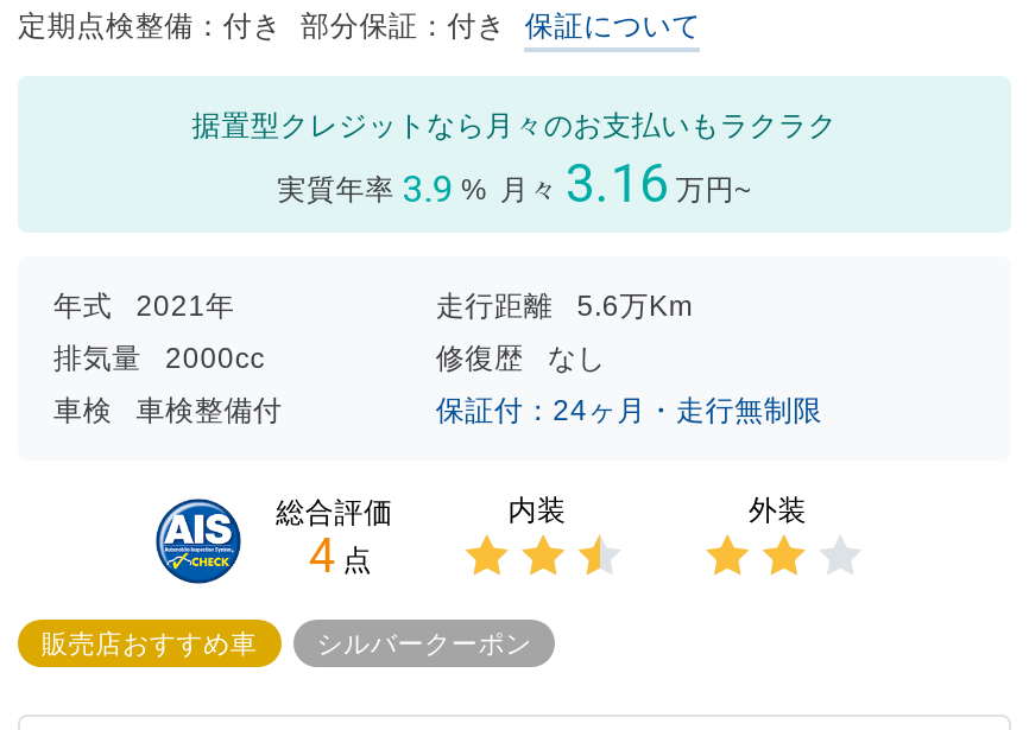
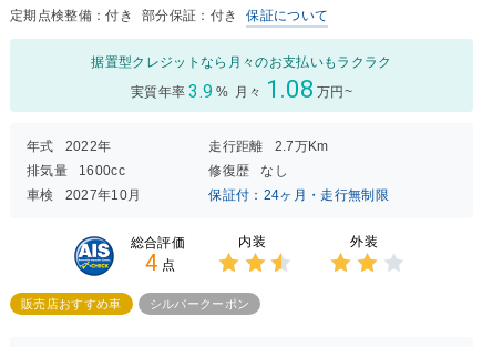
- 実質年率 3.9 % 月々 3.16 万円~
+ 実質年率 3.9 % 月々 1.08 万円~

- 年式 2021年
+ 年式 2022年

- 走行距離 5.6万Km
+ 走行距離 2.7万Km

- 排気量 2000cc
+ 排気量 1600cc

- 車検整備付
+ 2027年10月
